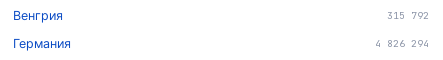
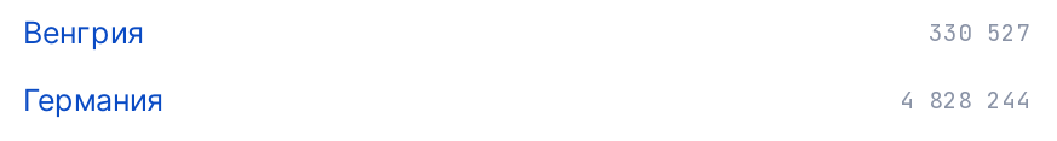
- 315 792
+ 330 527

- 4 826 294
+ 4 828 244
